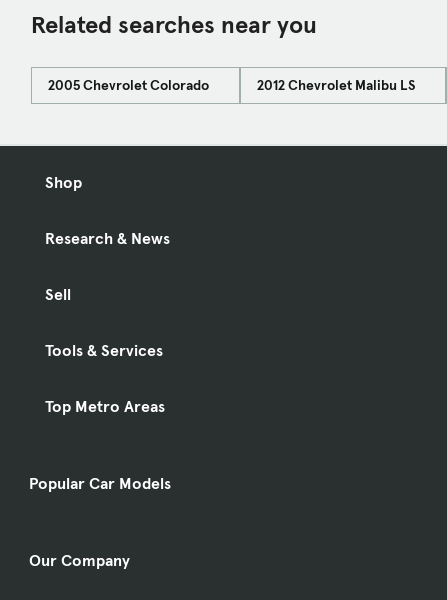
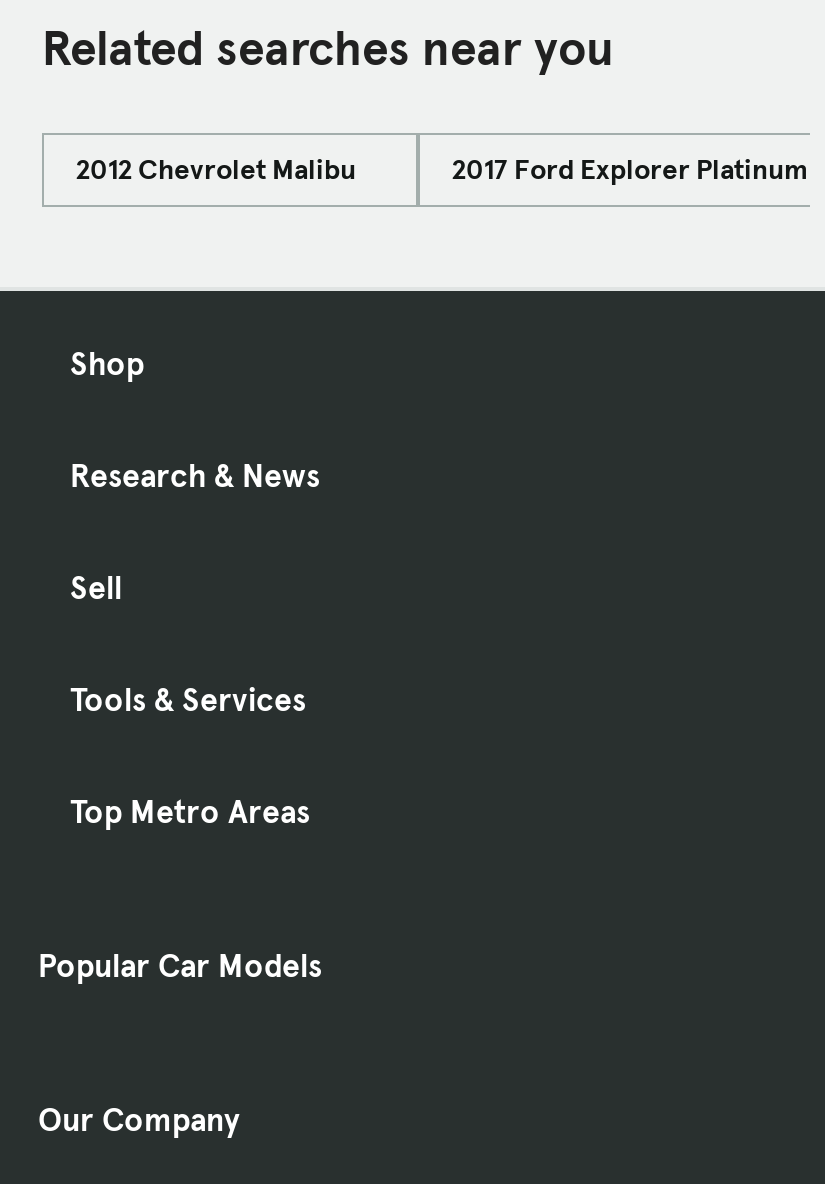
- 2005 Chevrolet Colorado
- 2012 Chevrolet Malibu LS
+ 2012 Chevrolet Malibu
+ 2017 Ford Explorer Platinum
